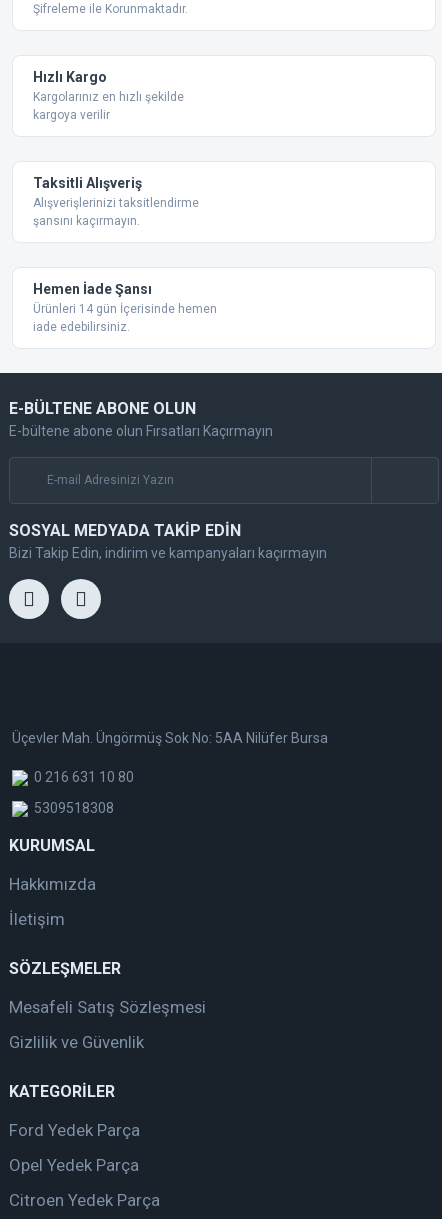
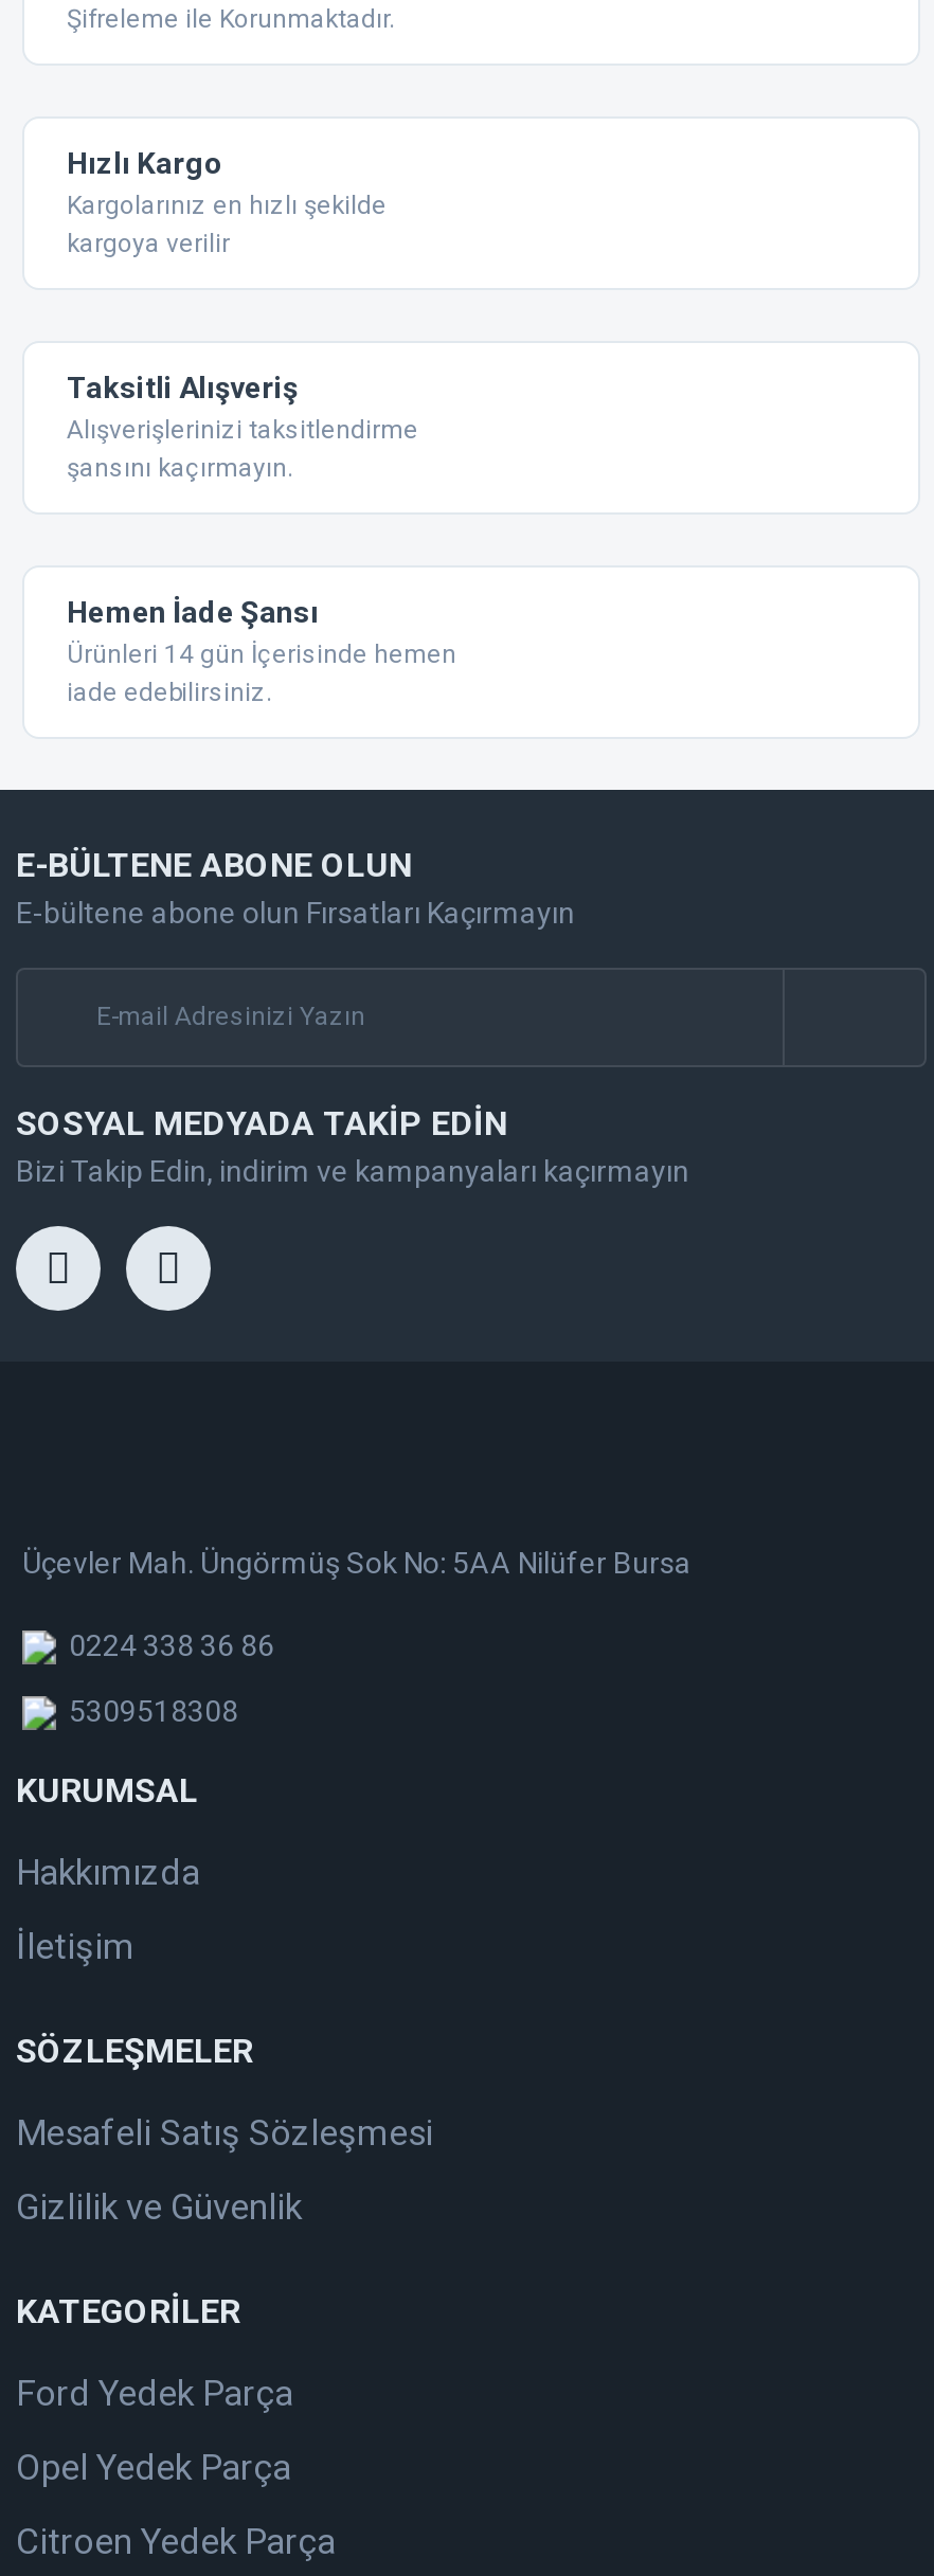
- 0 216 631 10 80
+ 0224 338 36 86
